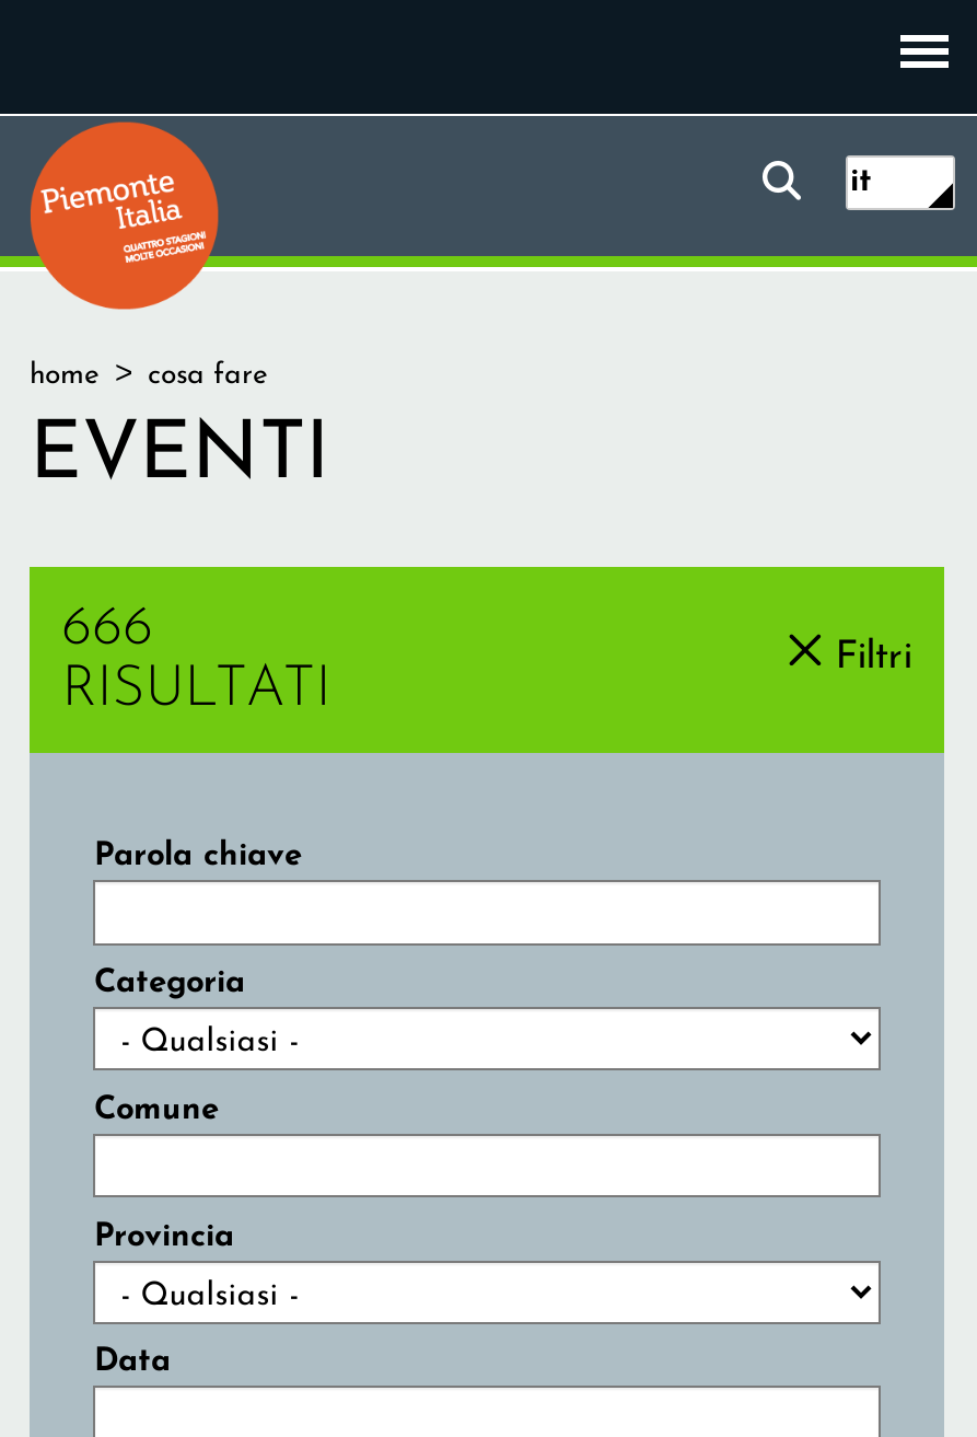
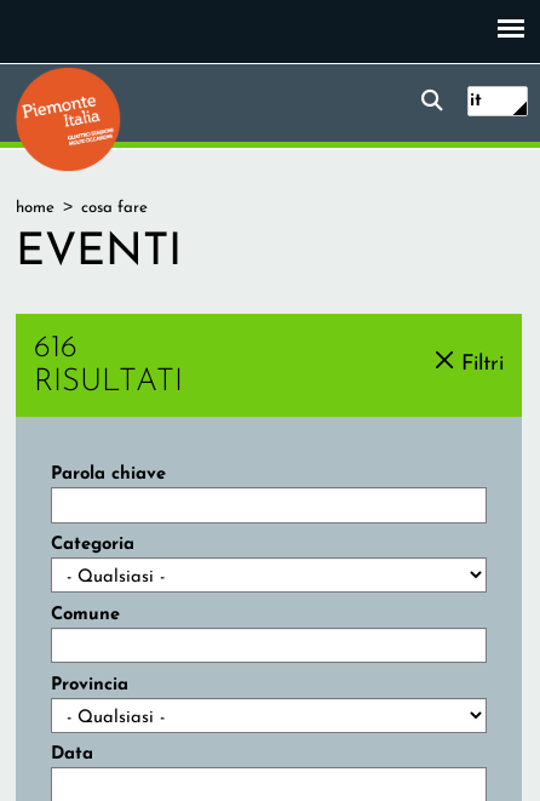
- 666
+ 616
